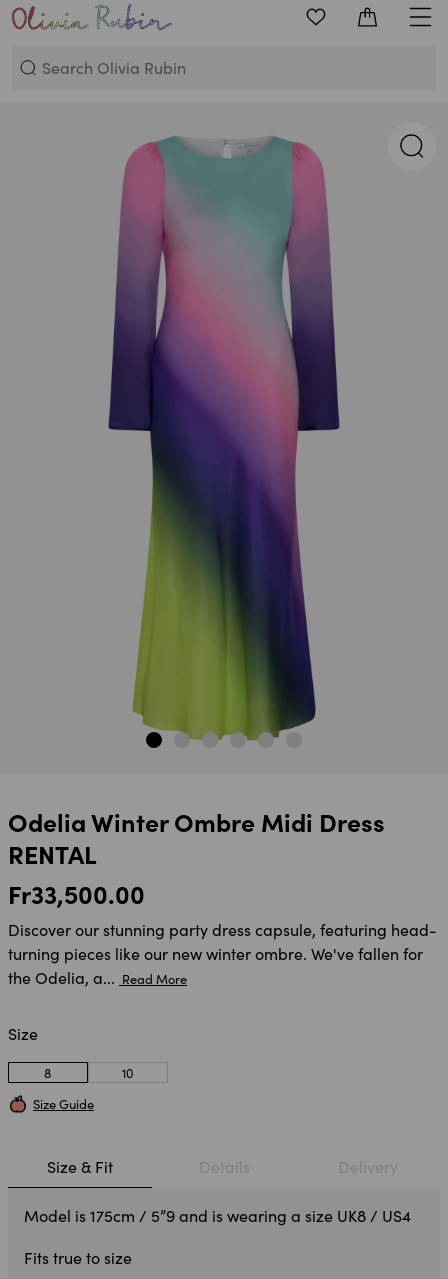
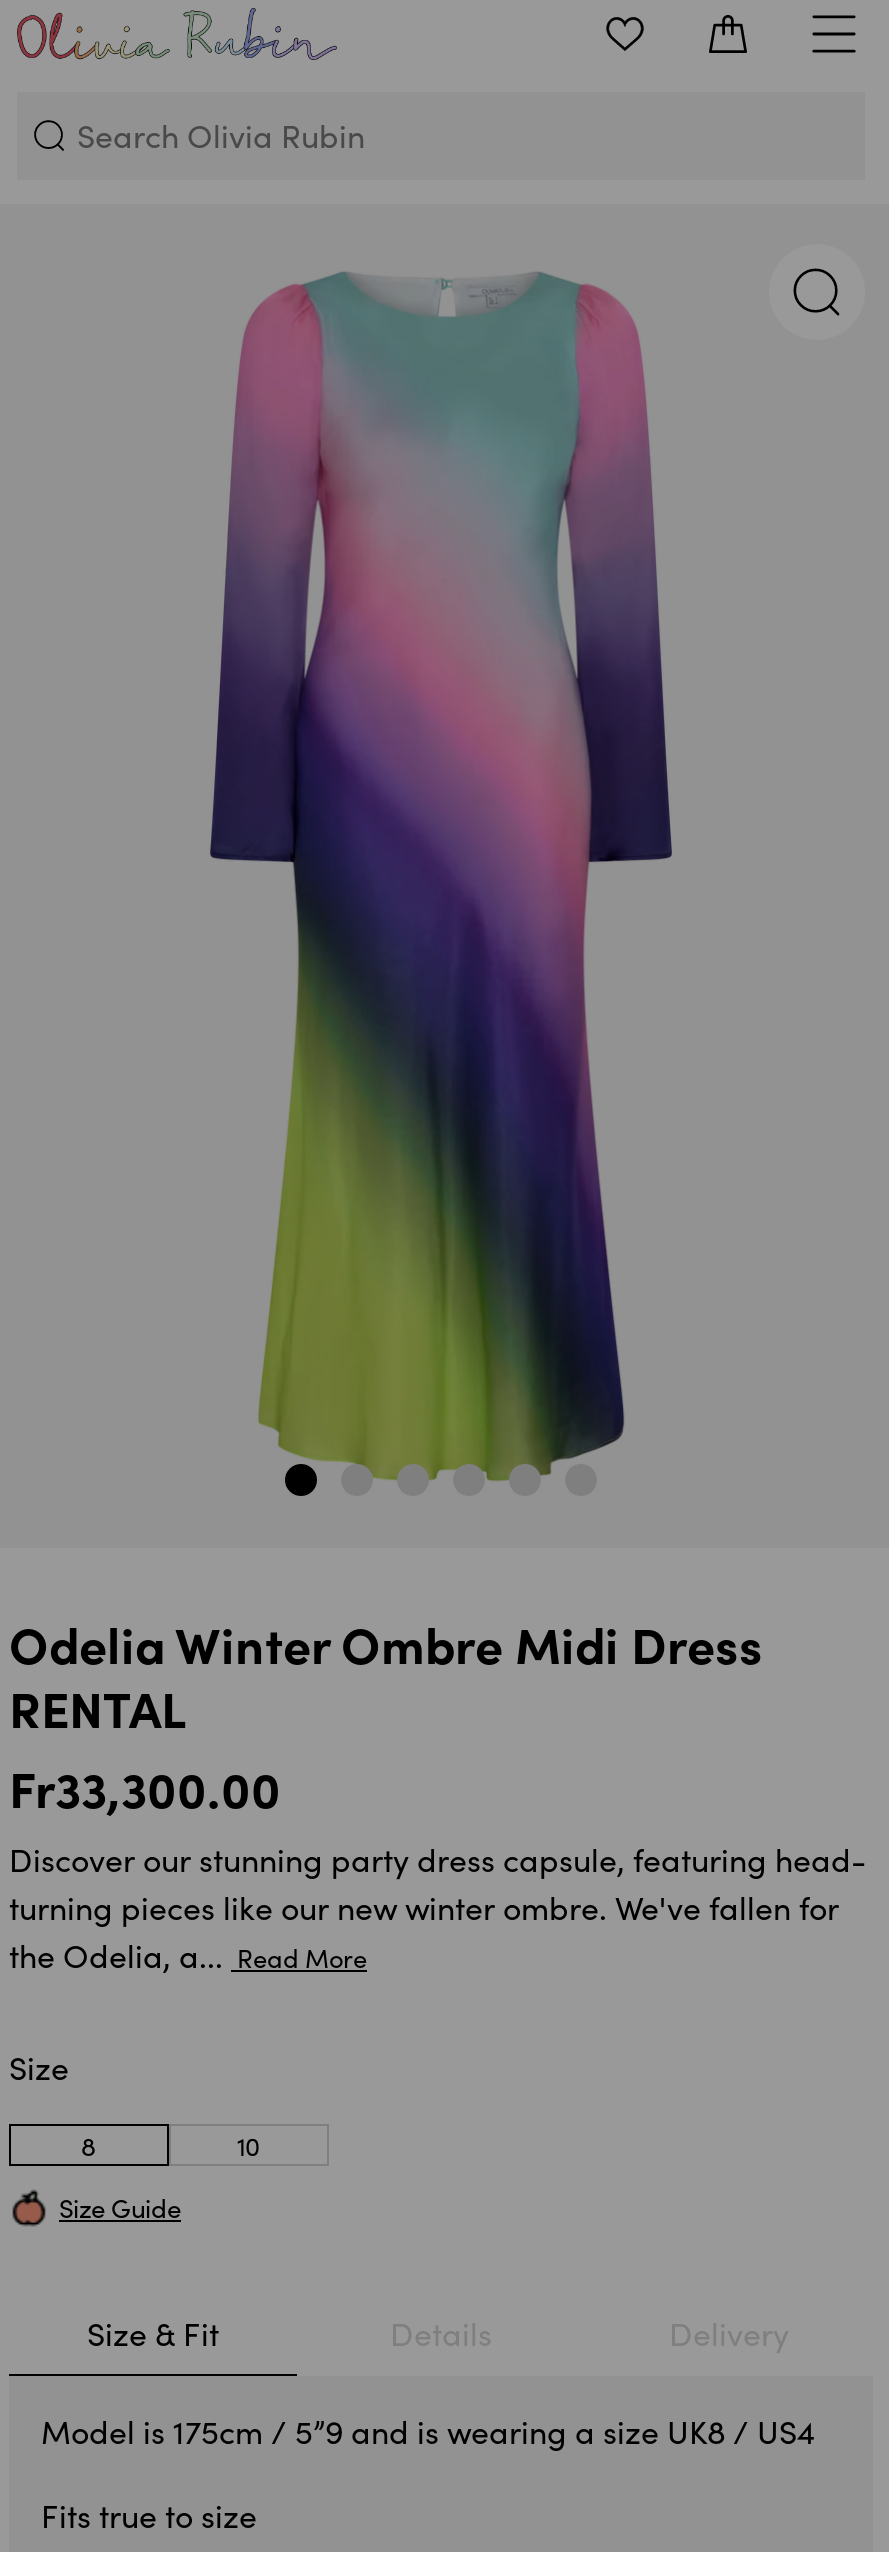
- Fr33,500.00
+ Fr33,300.00
